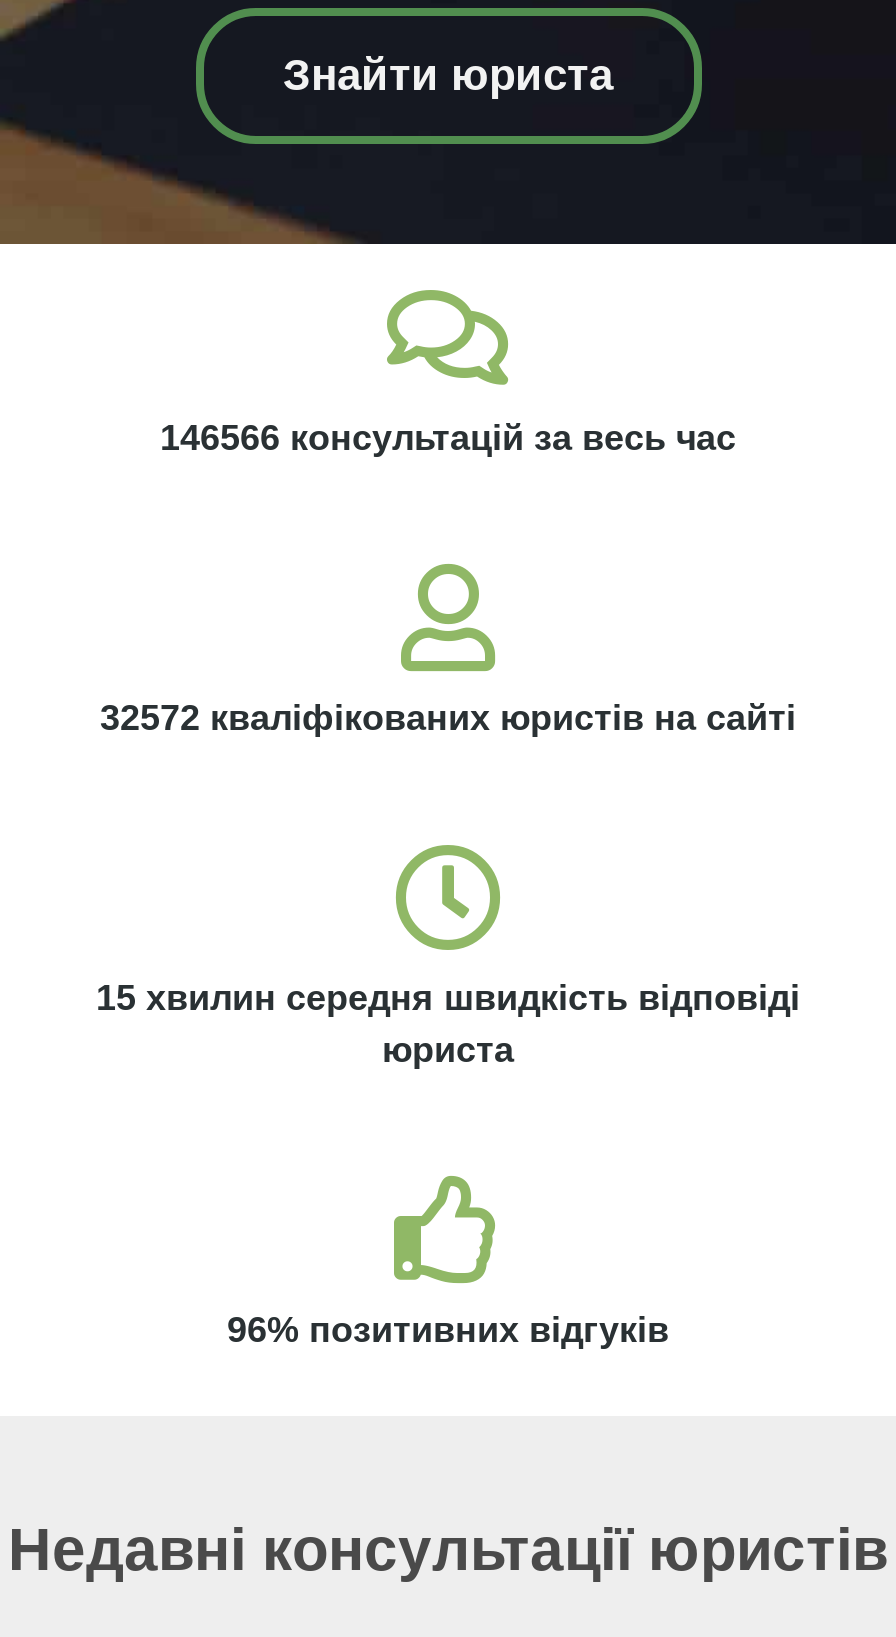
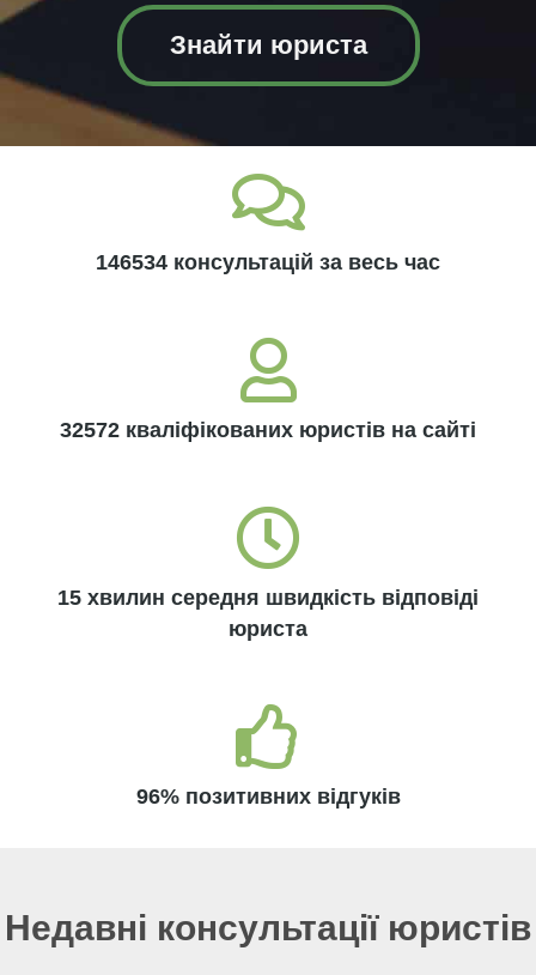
- 146566 консультацій за весь час
+ 146534 консультацій за весь час
